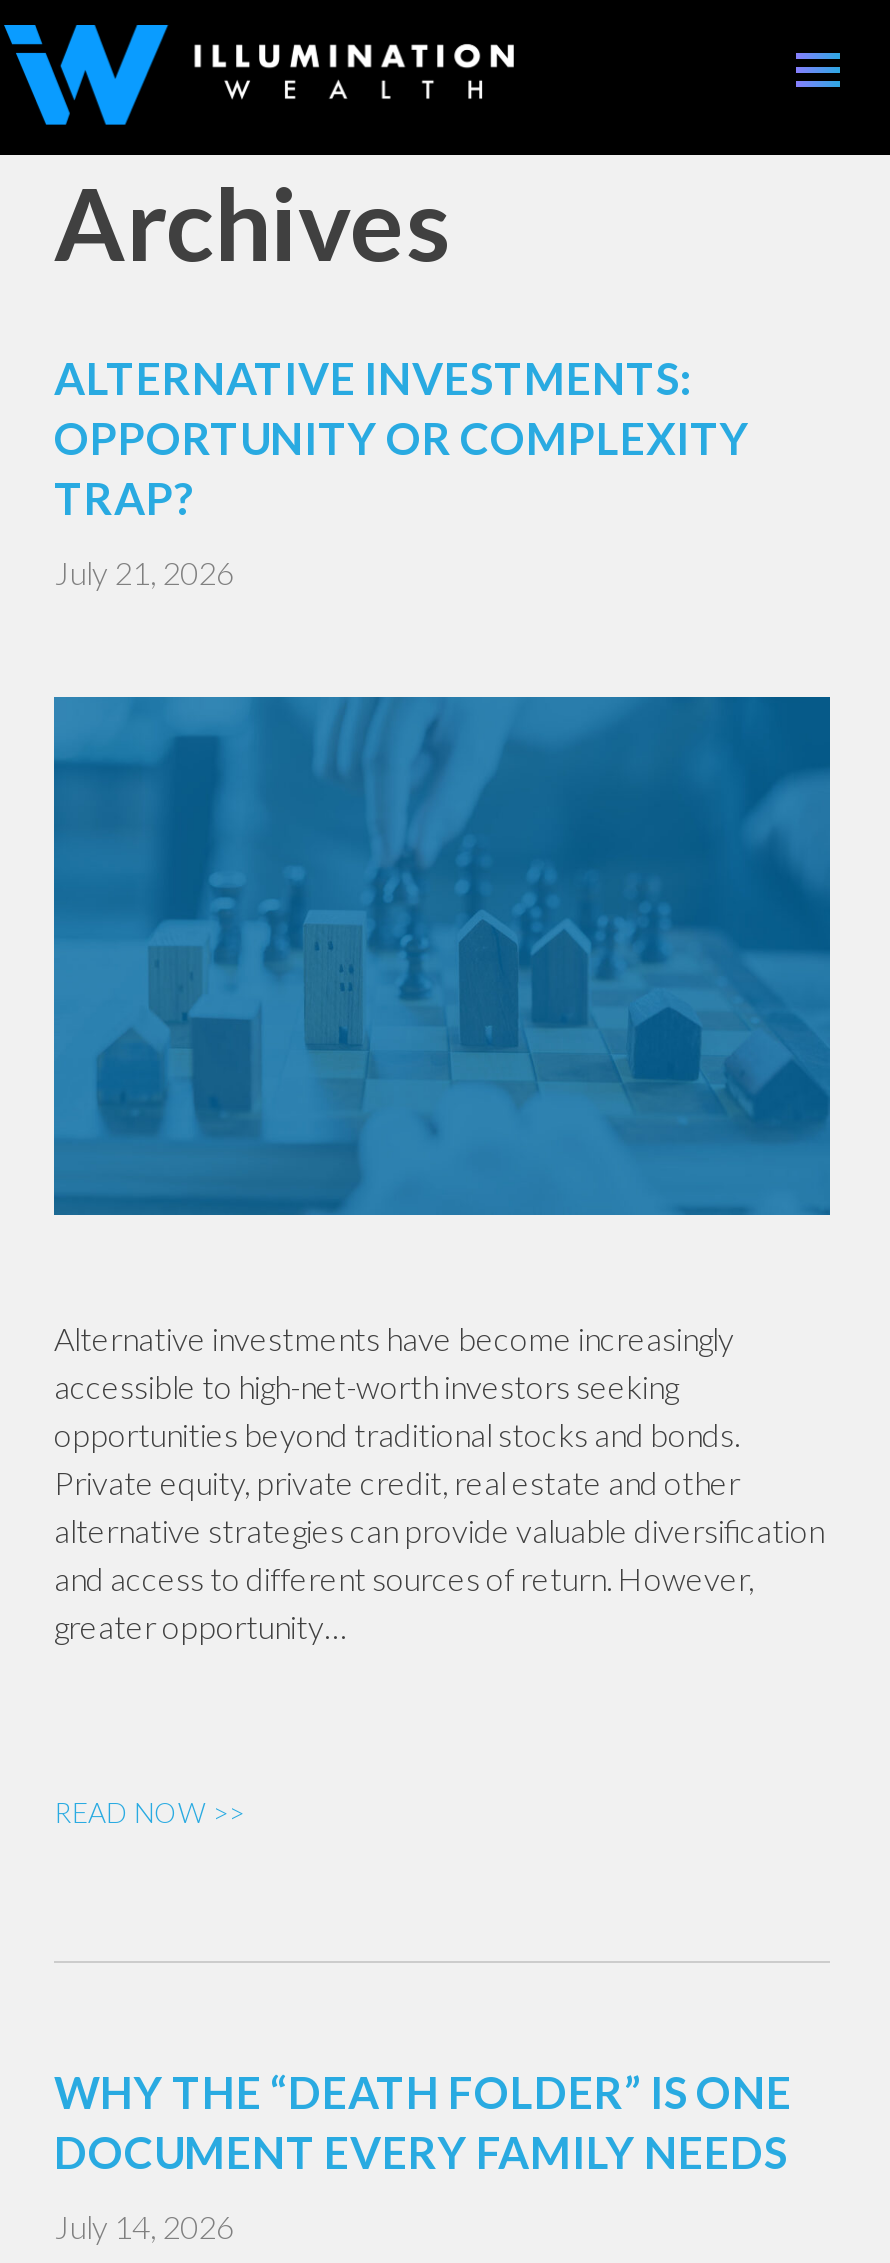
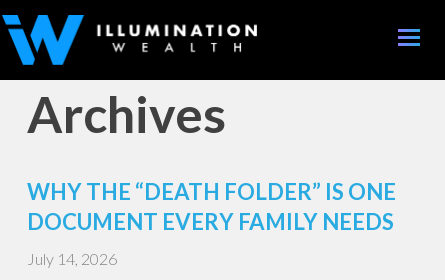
- ALTERNATIVE INVESTMENTS:
- OPPORTUNITY OR COMPLEXITY
- TRAP?
- July 21, 2026

- [image]

- Alternative investments have become increasingly
- accessible to high-net-worth investors seeking
- opportunities beyond traditional stocks and bonds.
- Private equity, private credit, real estate and other
- alternative strategies can provide valuable diversification
- and access to different sources of return. However,
- greater opportunity…

- READ NOW >>
